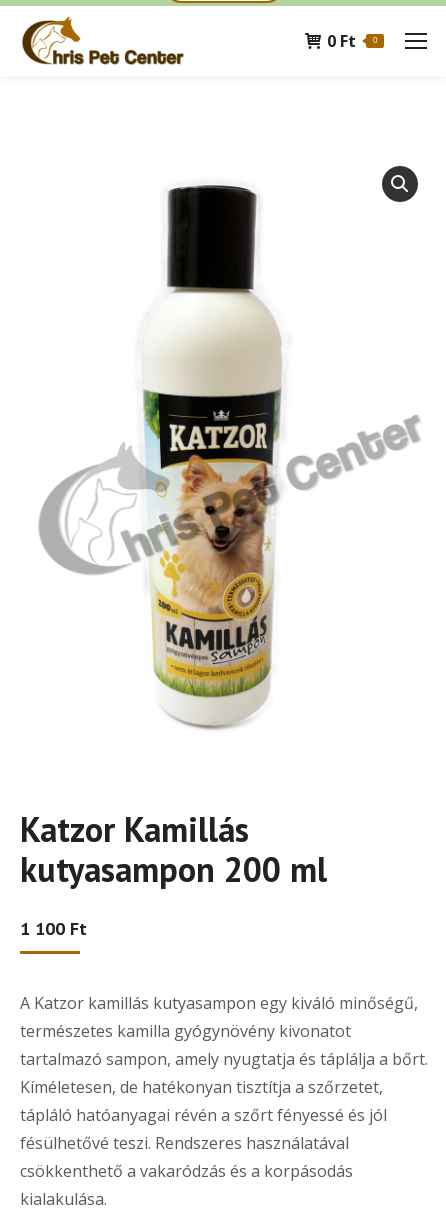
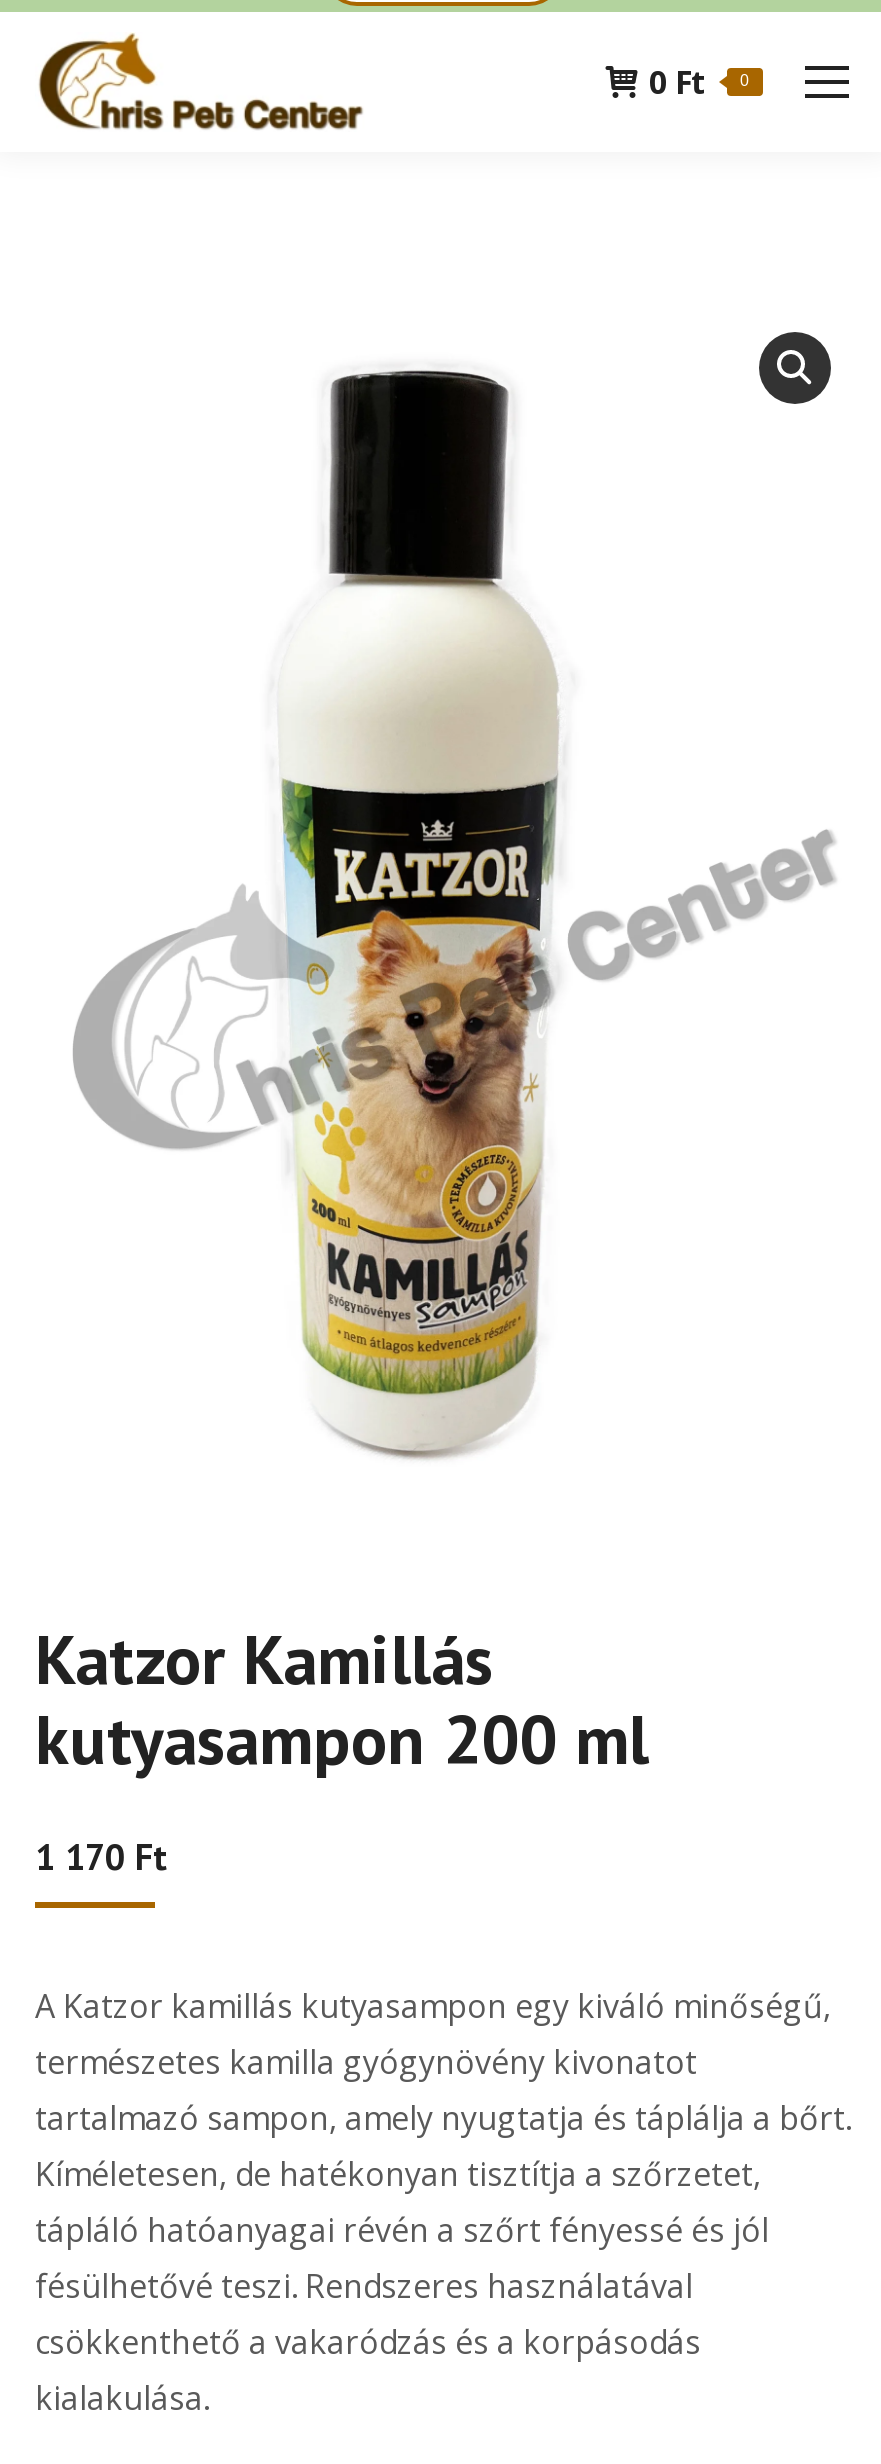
- 1 100 Ft
+ 1 170 Ft
